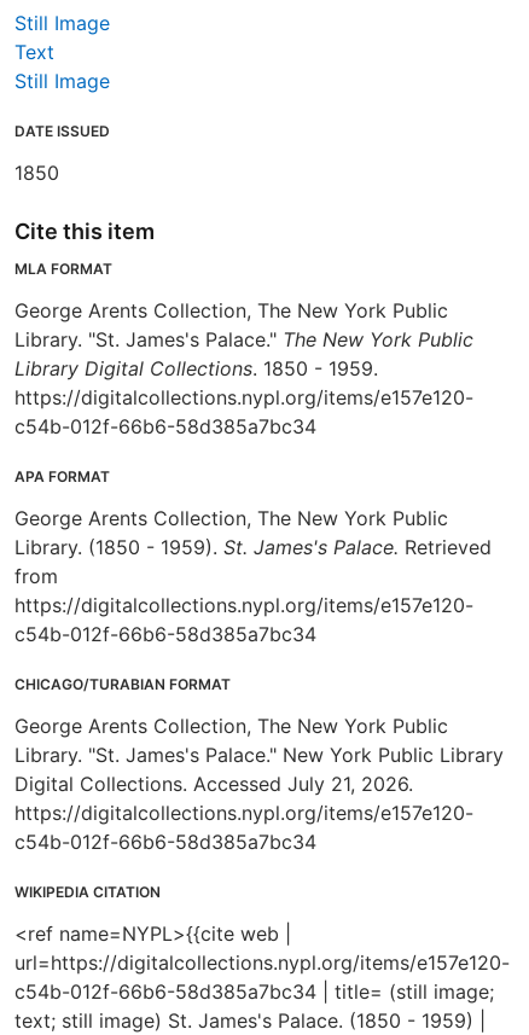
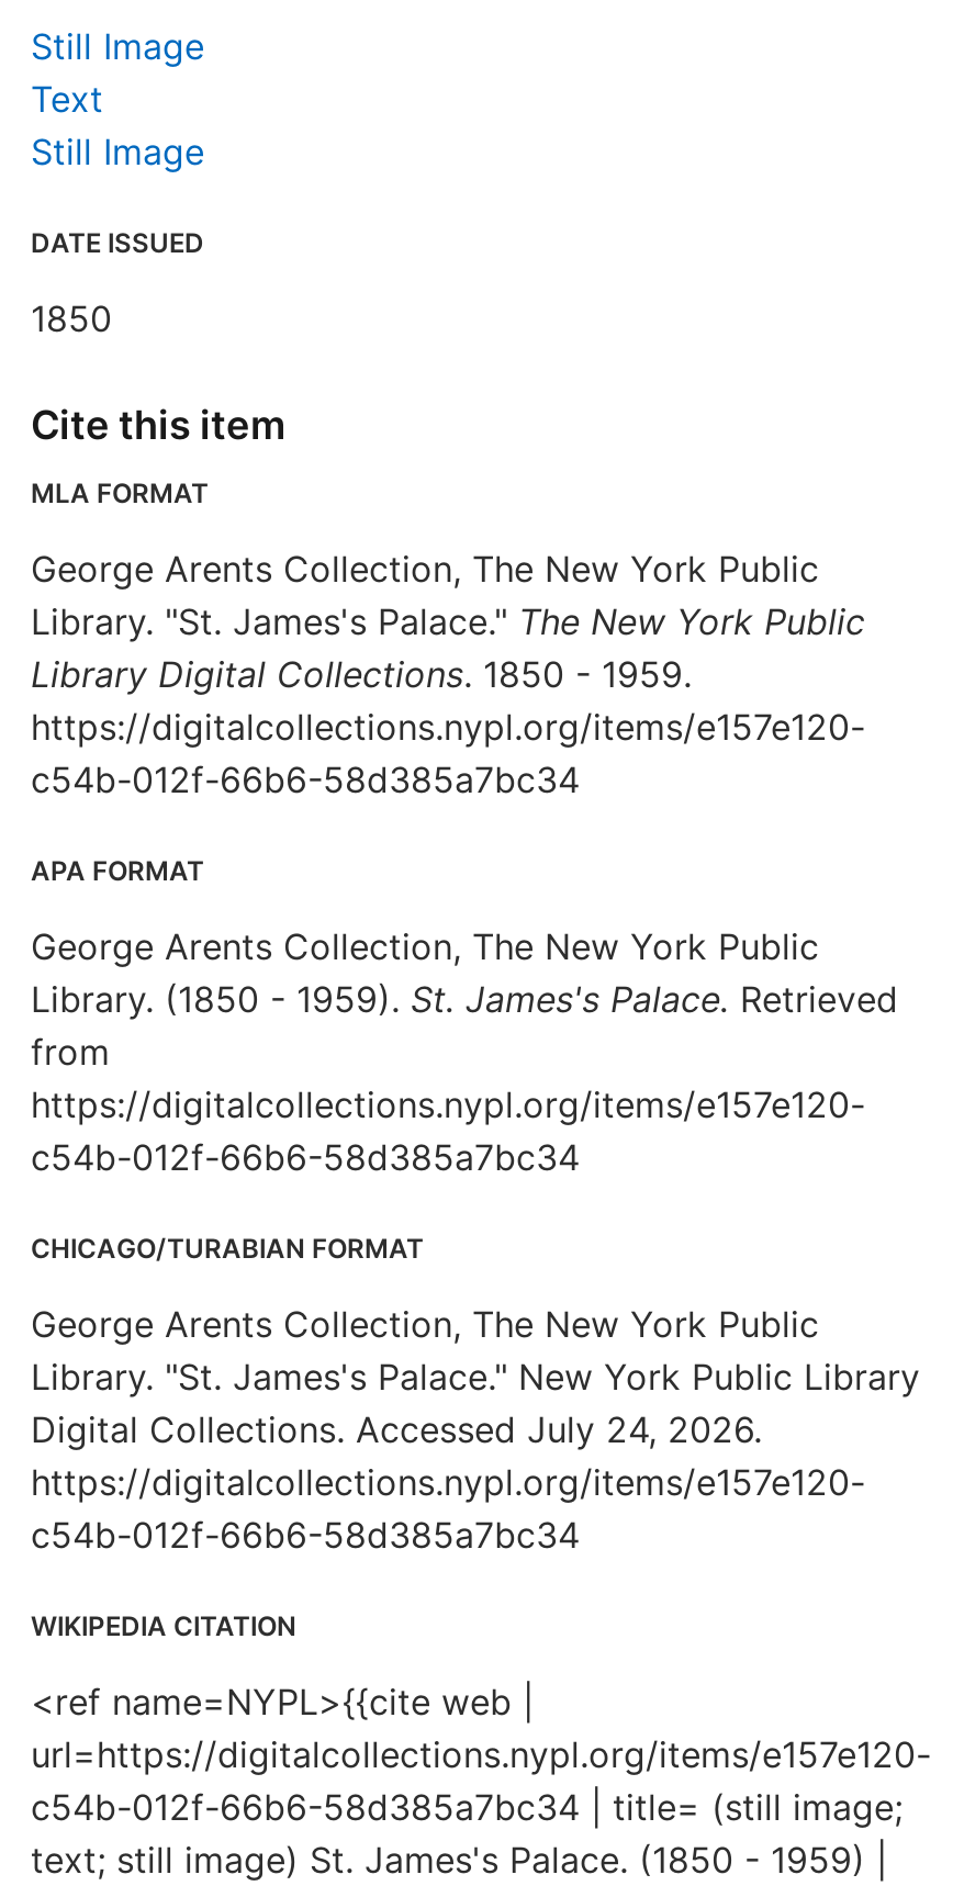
- Digital Collections. Accessed July 21, 2026.
+ Digital Collections. Accessed July 24, 2026.
